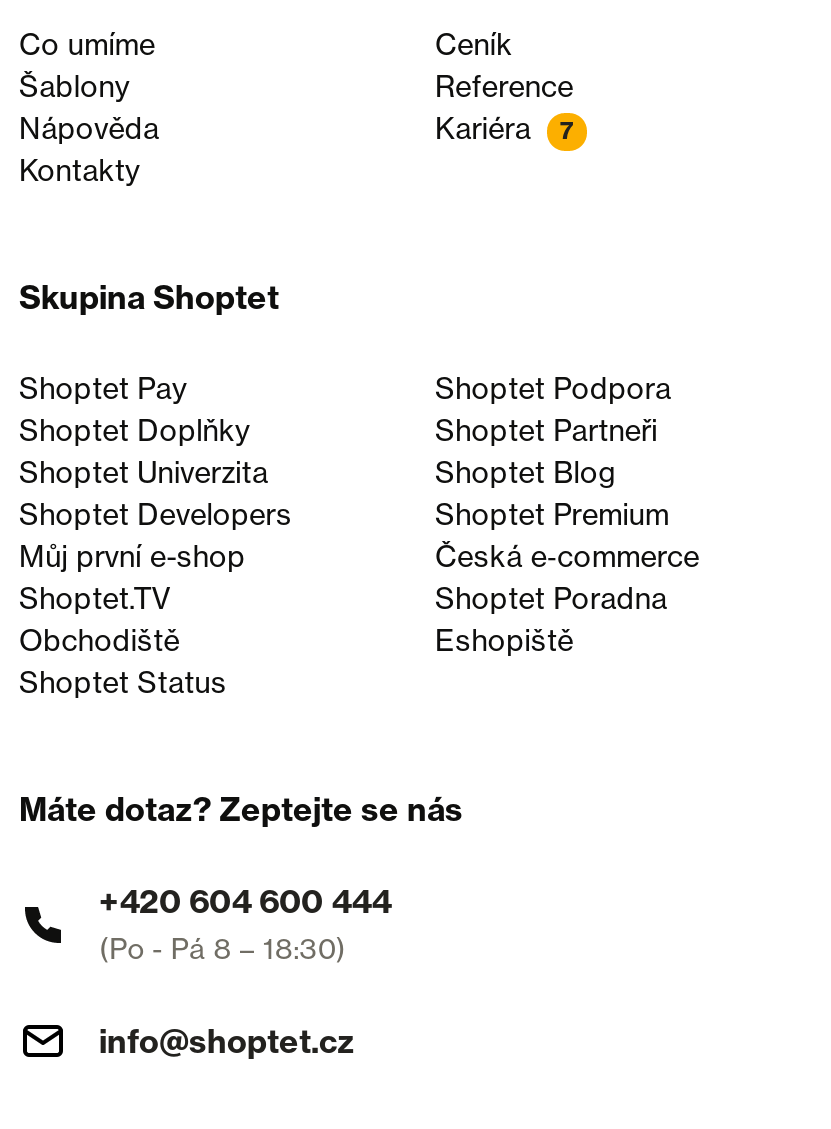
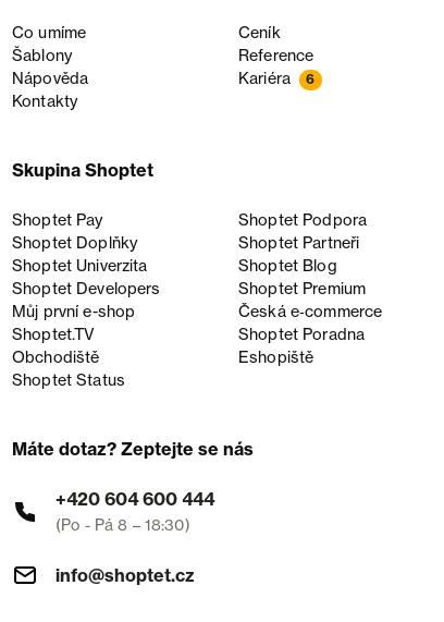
- Kariéra 7
+ Kariéra 6
